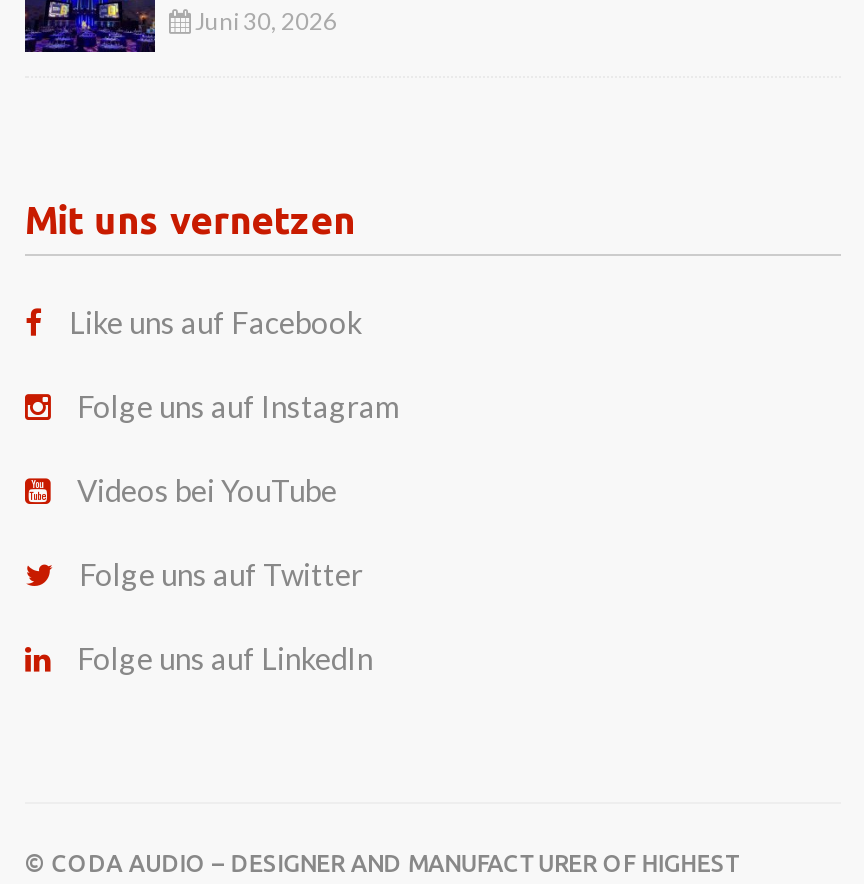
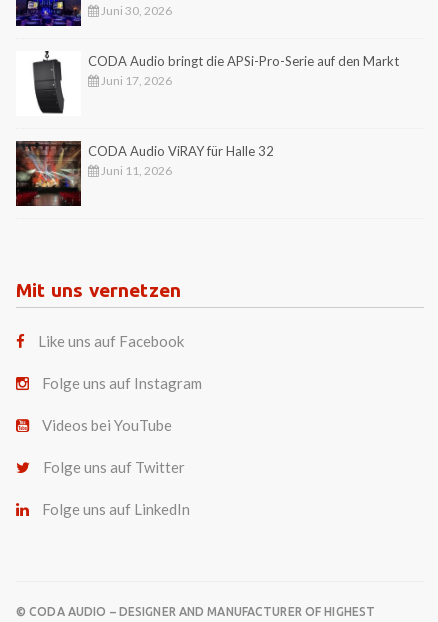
+ [image]
+ CODA Audio ViRAY für Halle 32
+ Juni 11, 2026

+ [image]
+ CODA Audio bringt die APSi-Pro-Serie auf den Markt
+ Juni 17, 2026
